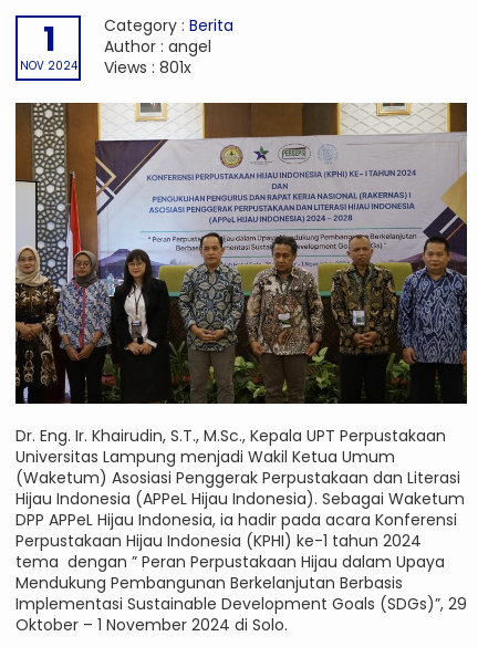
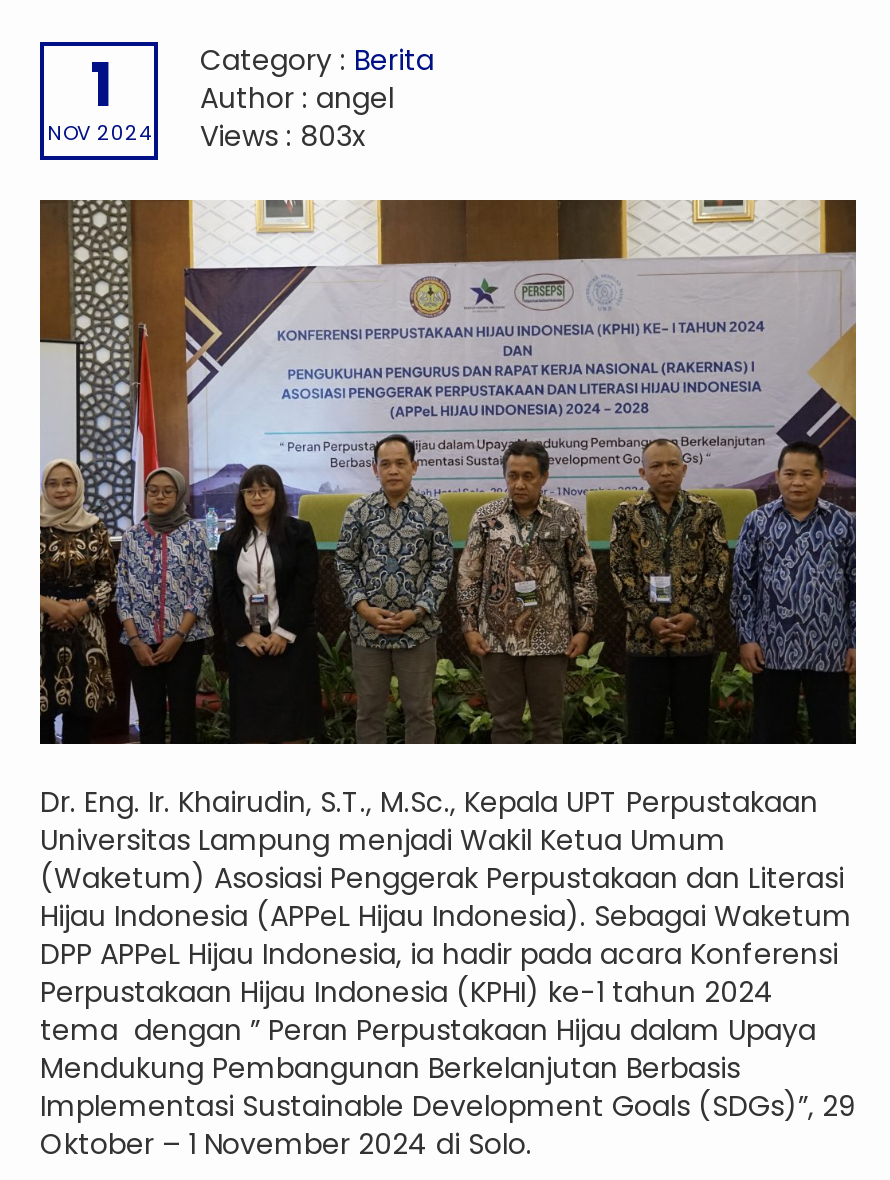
- NOV 2024 Views : 801x
+ NOV 2024 Views : 803x
